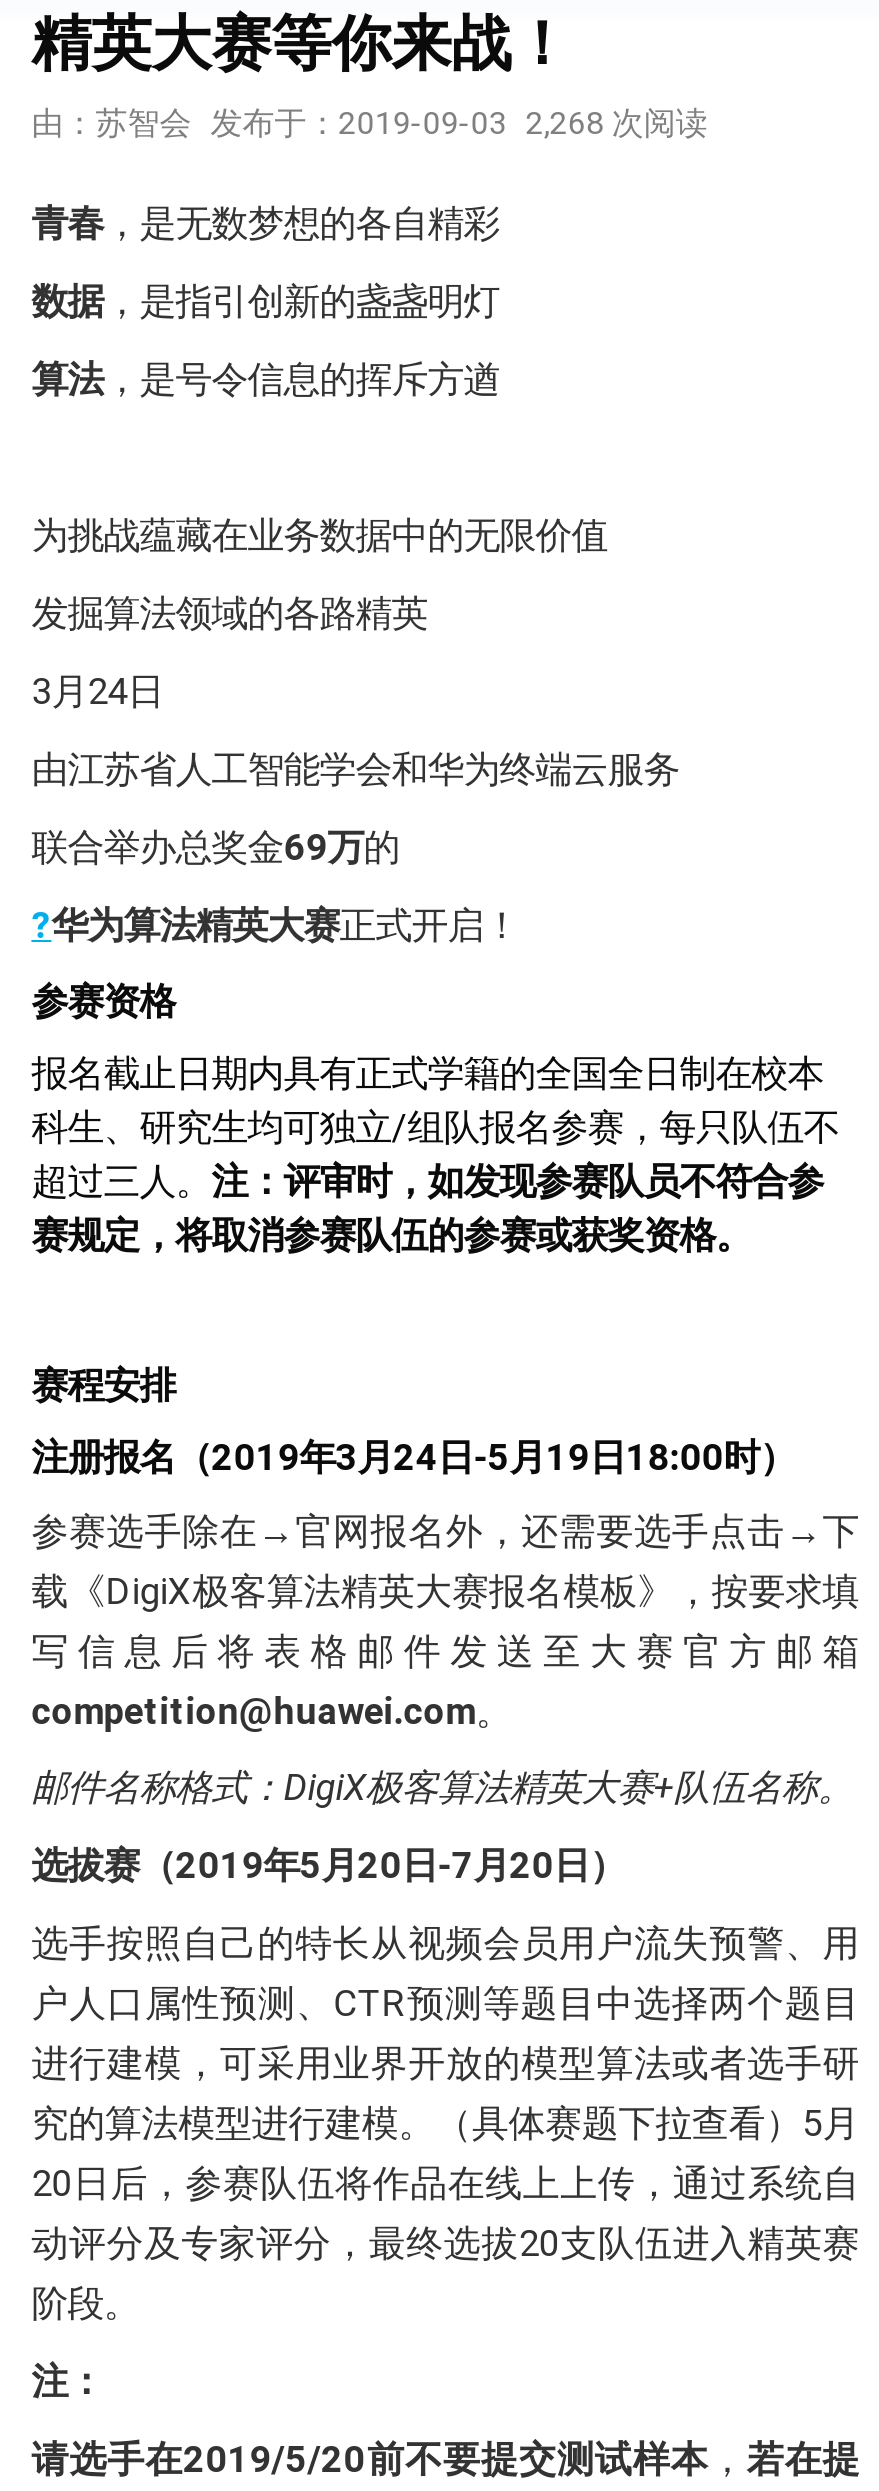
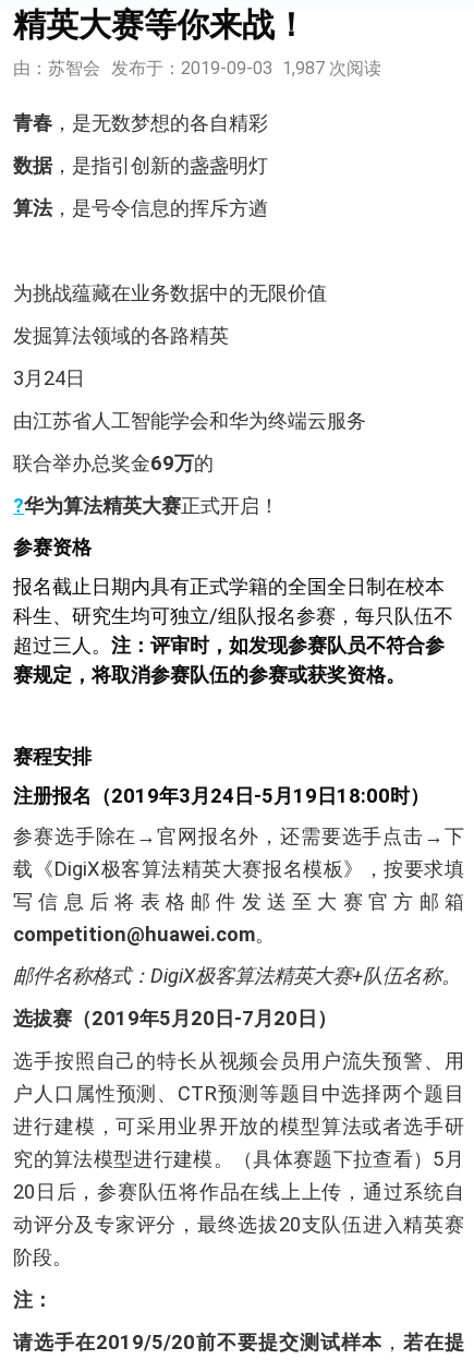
- 由：苏智会 发布于：2019-09-03 2,268 次阅读
+ 由：苏智会 发布于：2019-09-03 1,987 次阅读
